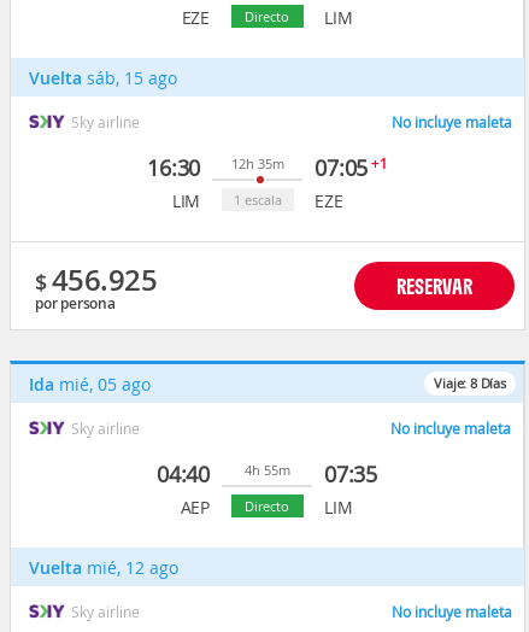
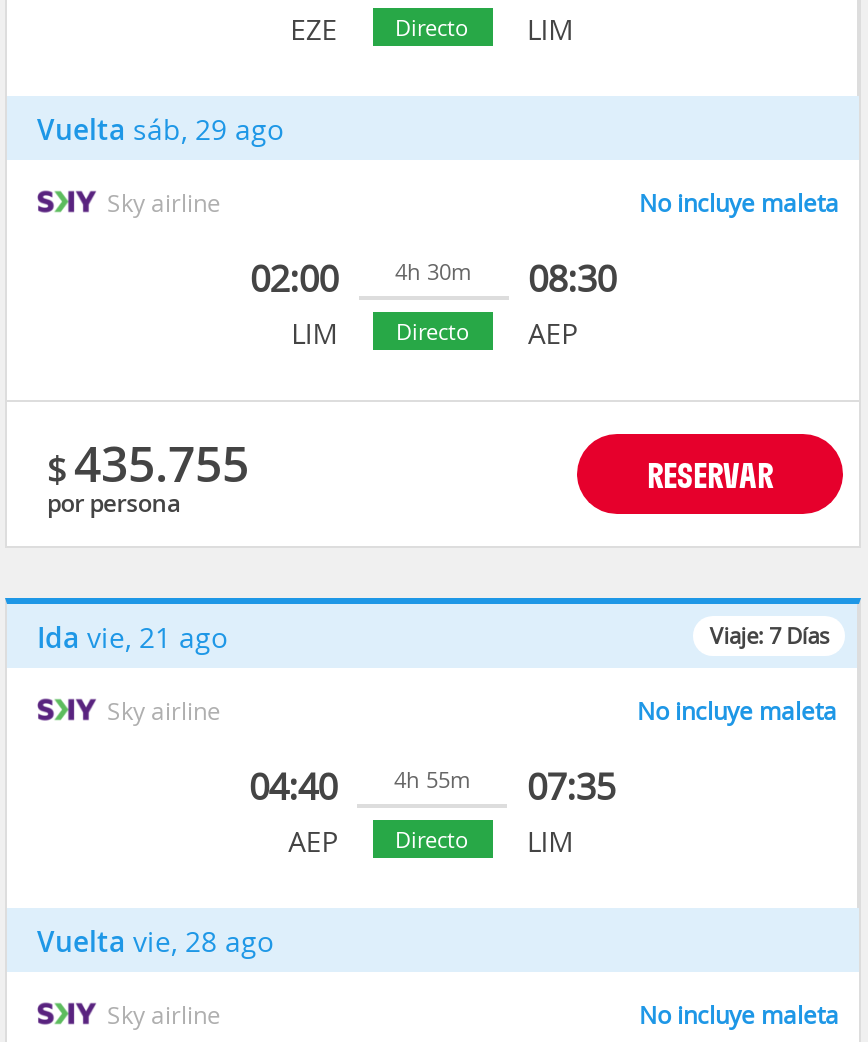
- Vuelta sáb, 15 ago
+ Vuelta sáb, 29 ago

- 16:30
+ 02:00

- 12h 35m
+ 4h 30m

- 07:05 +1
- EZE
+ 08:30
+ AEP

- 1 escala
+ Directo

- $ 456.925
+ $ 435.755

- Ida mié, 05 ago
+ Ida vie, 21 ago

- Viaje: 8 Días
+ Viaje: 7 Días

- Vuelta mié, 12 ago
+ Vuelta vie, 28 ago
